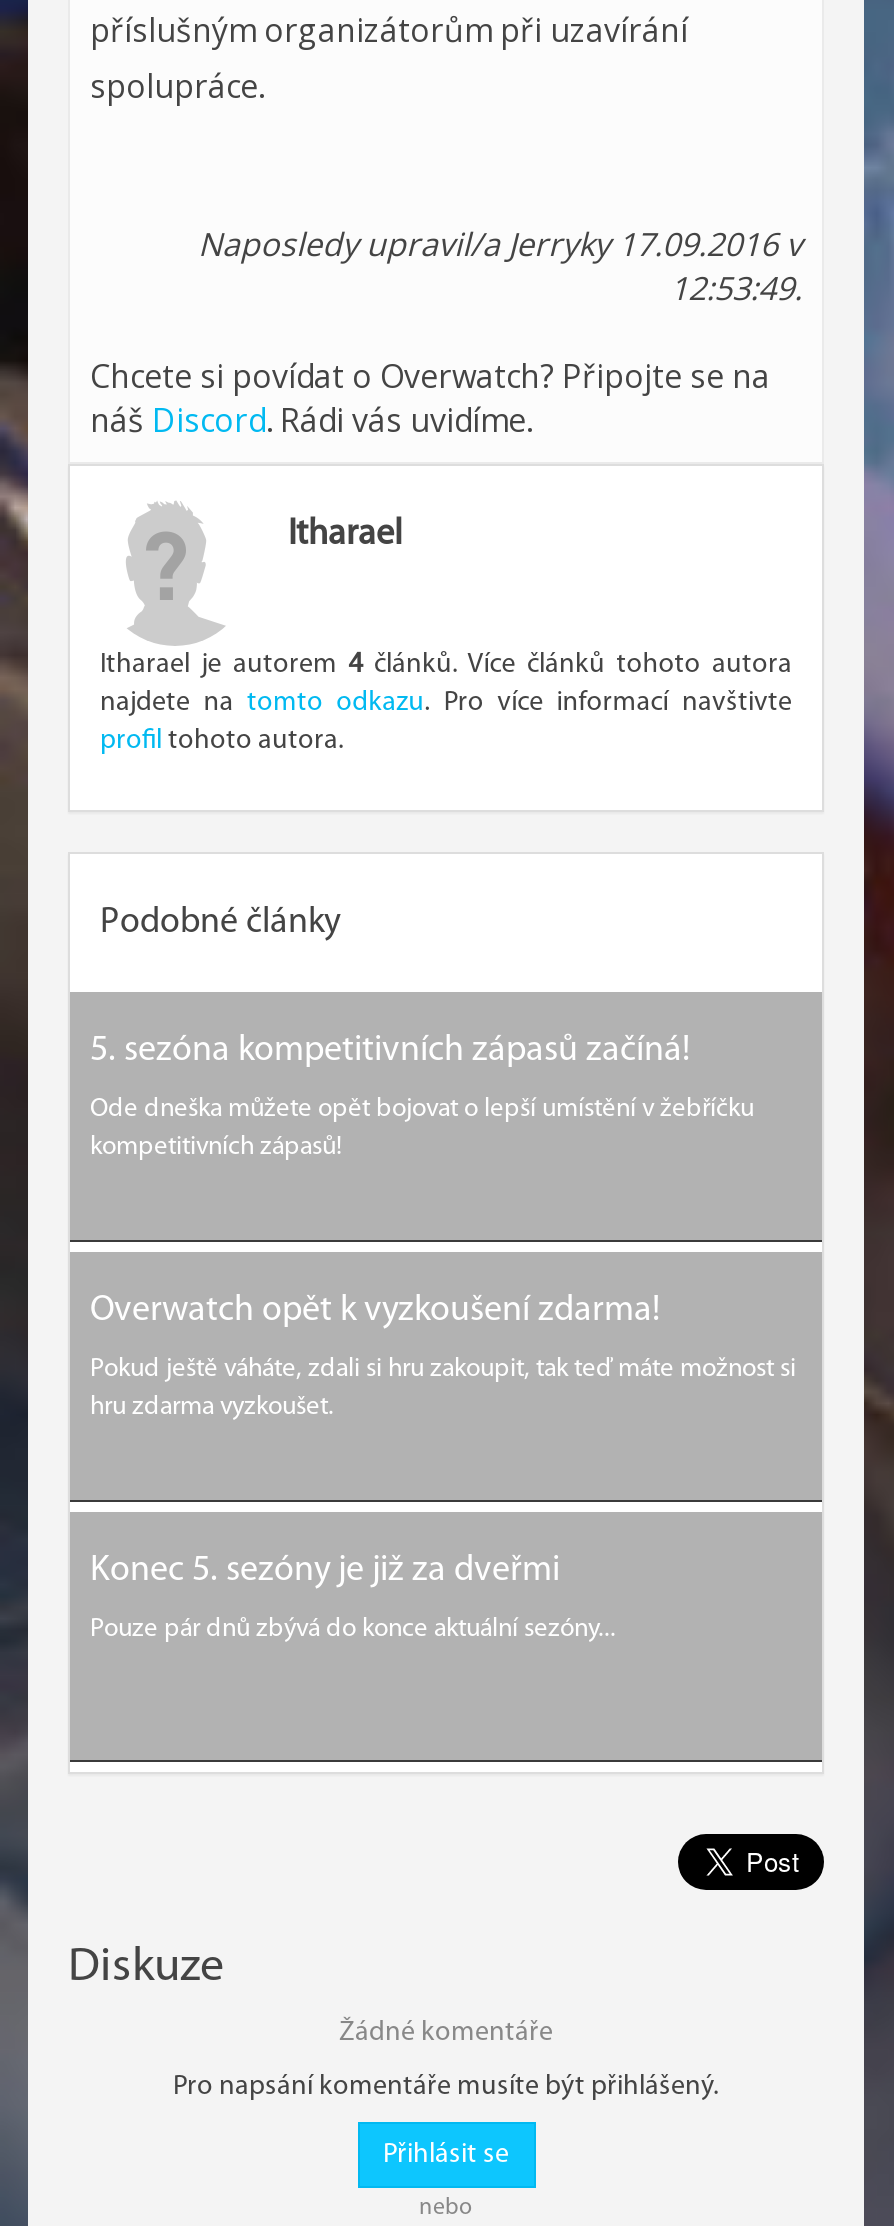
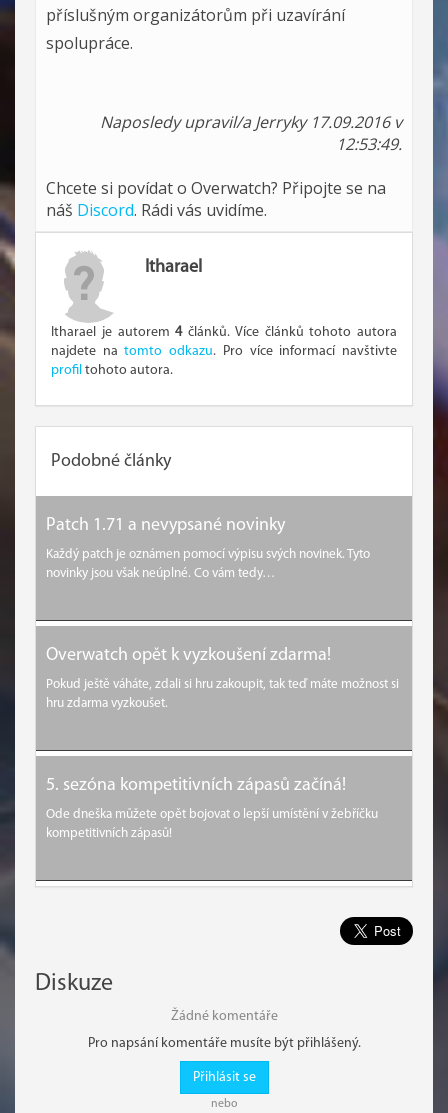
+ Patch 1.71 a nevypsané novinky

+ Každý patch je oznámen pomocí výpisu svých novinek. Tyto

+ novinky jsou však neúplné. Co vám tedy…

moved down: 5. sezóna kompetitivních zápasů začíná!

moved down: Ode dneška můžete opět bojovat o lepší umístění v žebříčku

moved down: kompetitivních zápasů!

- Konec 5. sezóny je již za dveřmi
- Pouze pár dnů zbývá do konce aktuální sezóny...
